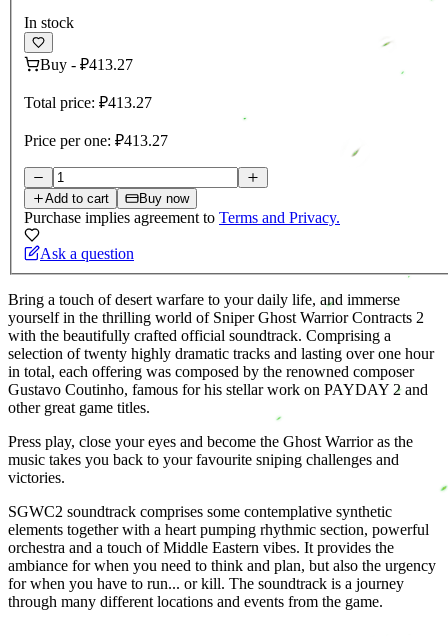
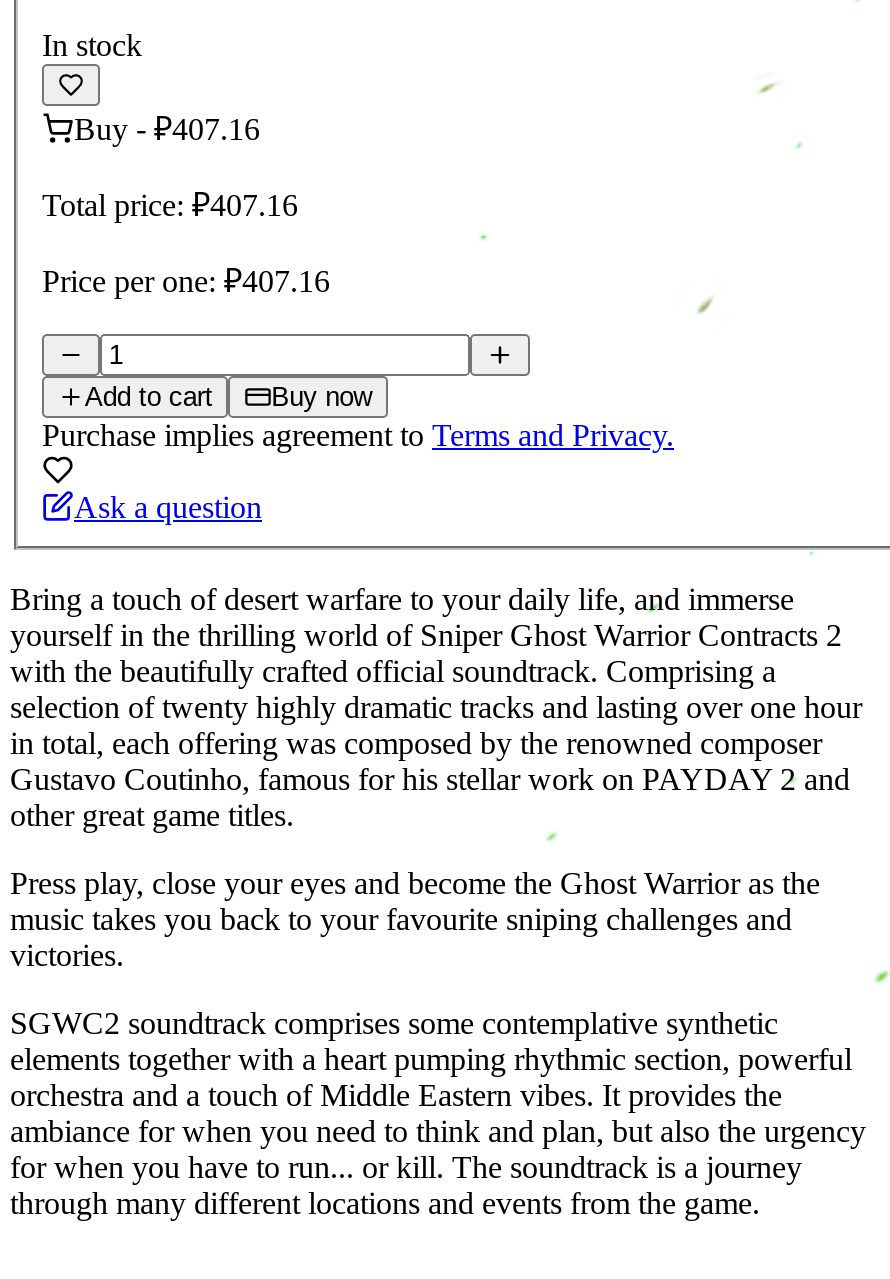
- Buy - ₽413.27
+ Buy - ₽407.16

- Total price: ₽413.27
+ Total price: ₽407.16

- Price per one: ₽413.27
+ Price per one: ₽407.16
